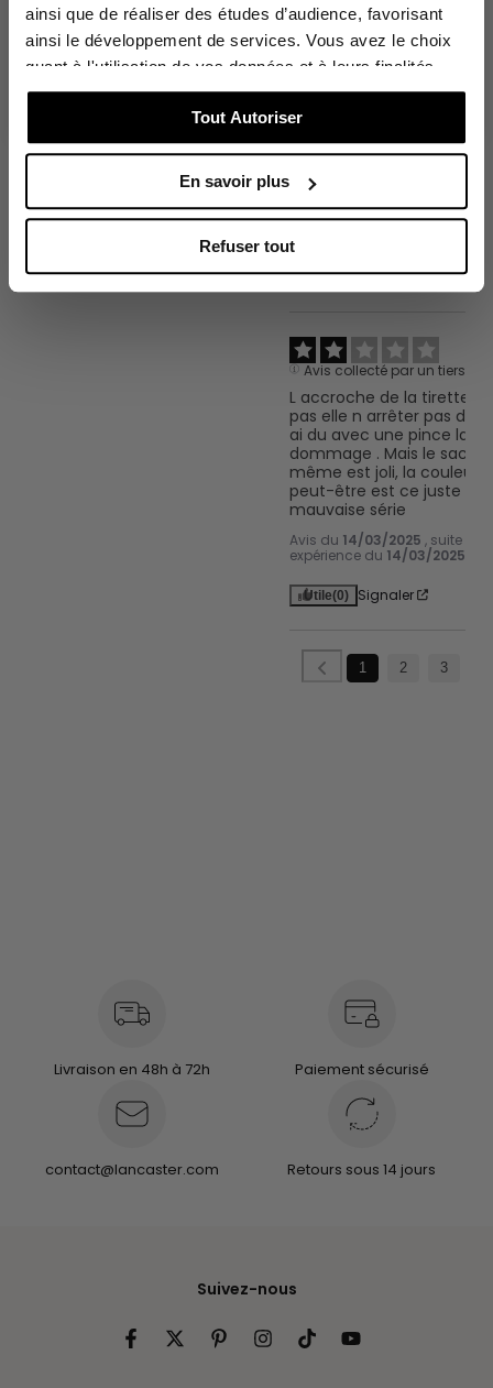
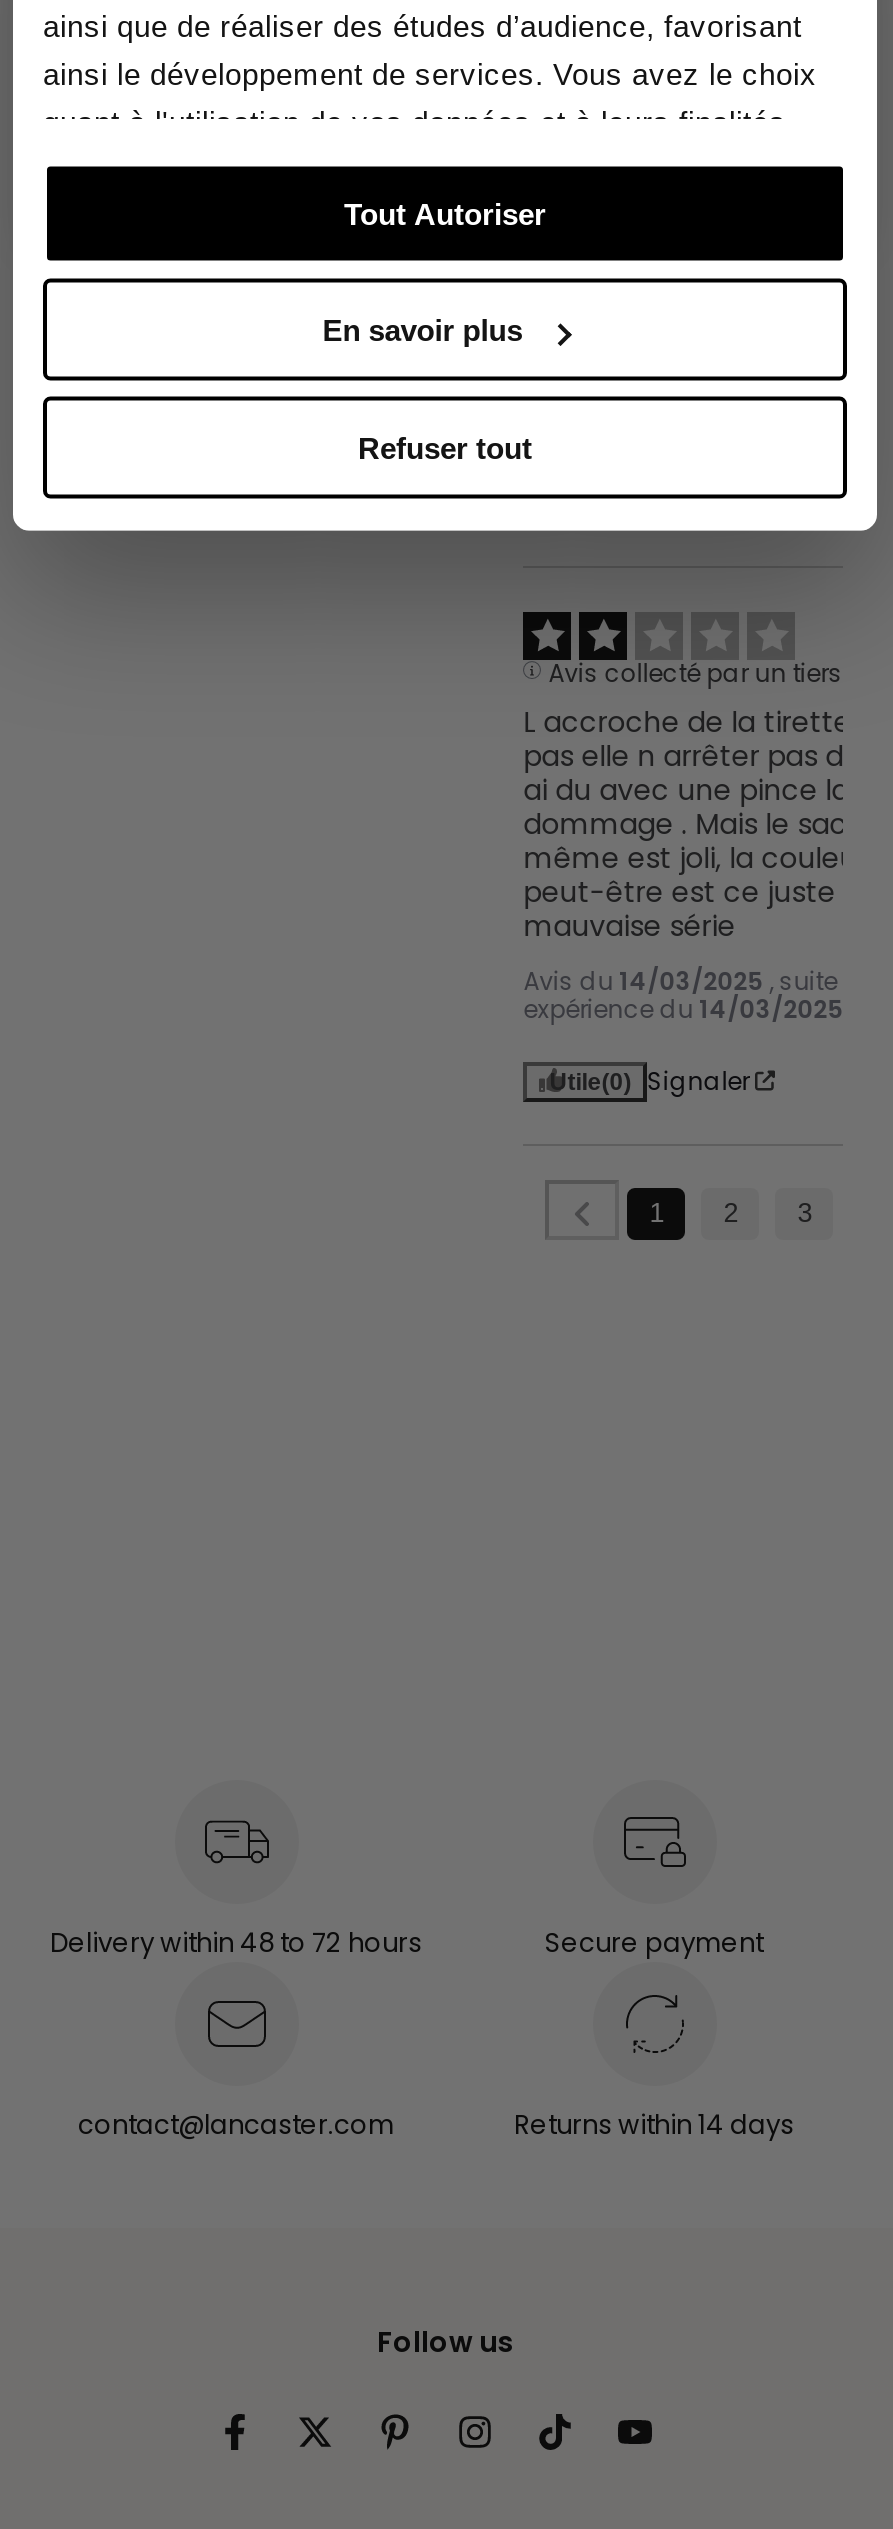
- Livraison en 48h à 72h
- Paiement sécurisé
+ Delivery within 48 to 72 hours
+ Secure payment

- Retours sous 14 jours
+ Returns within 14 days

- Suivez-nous
+ Follow us
